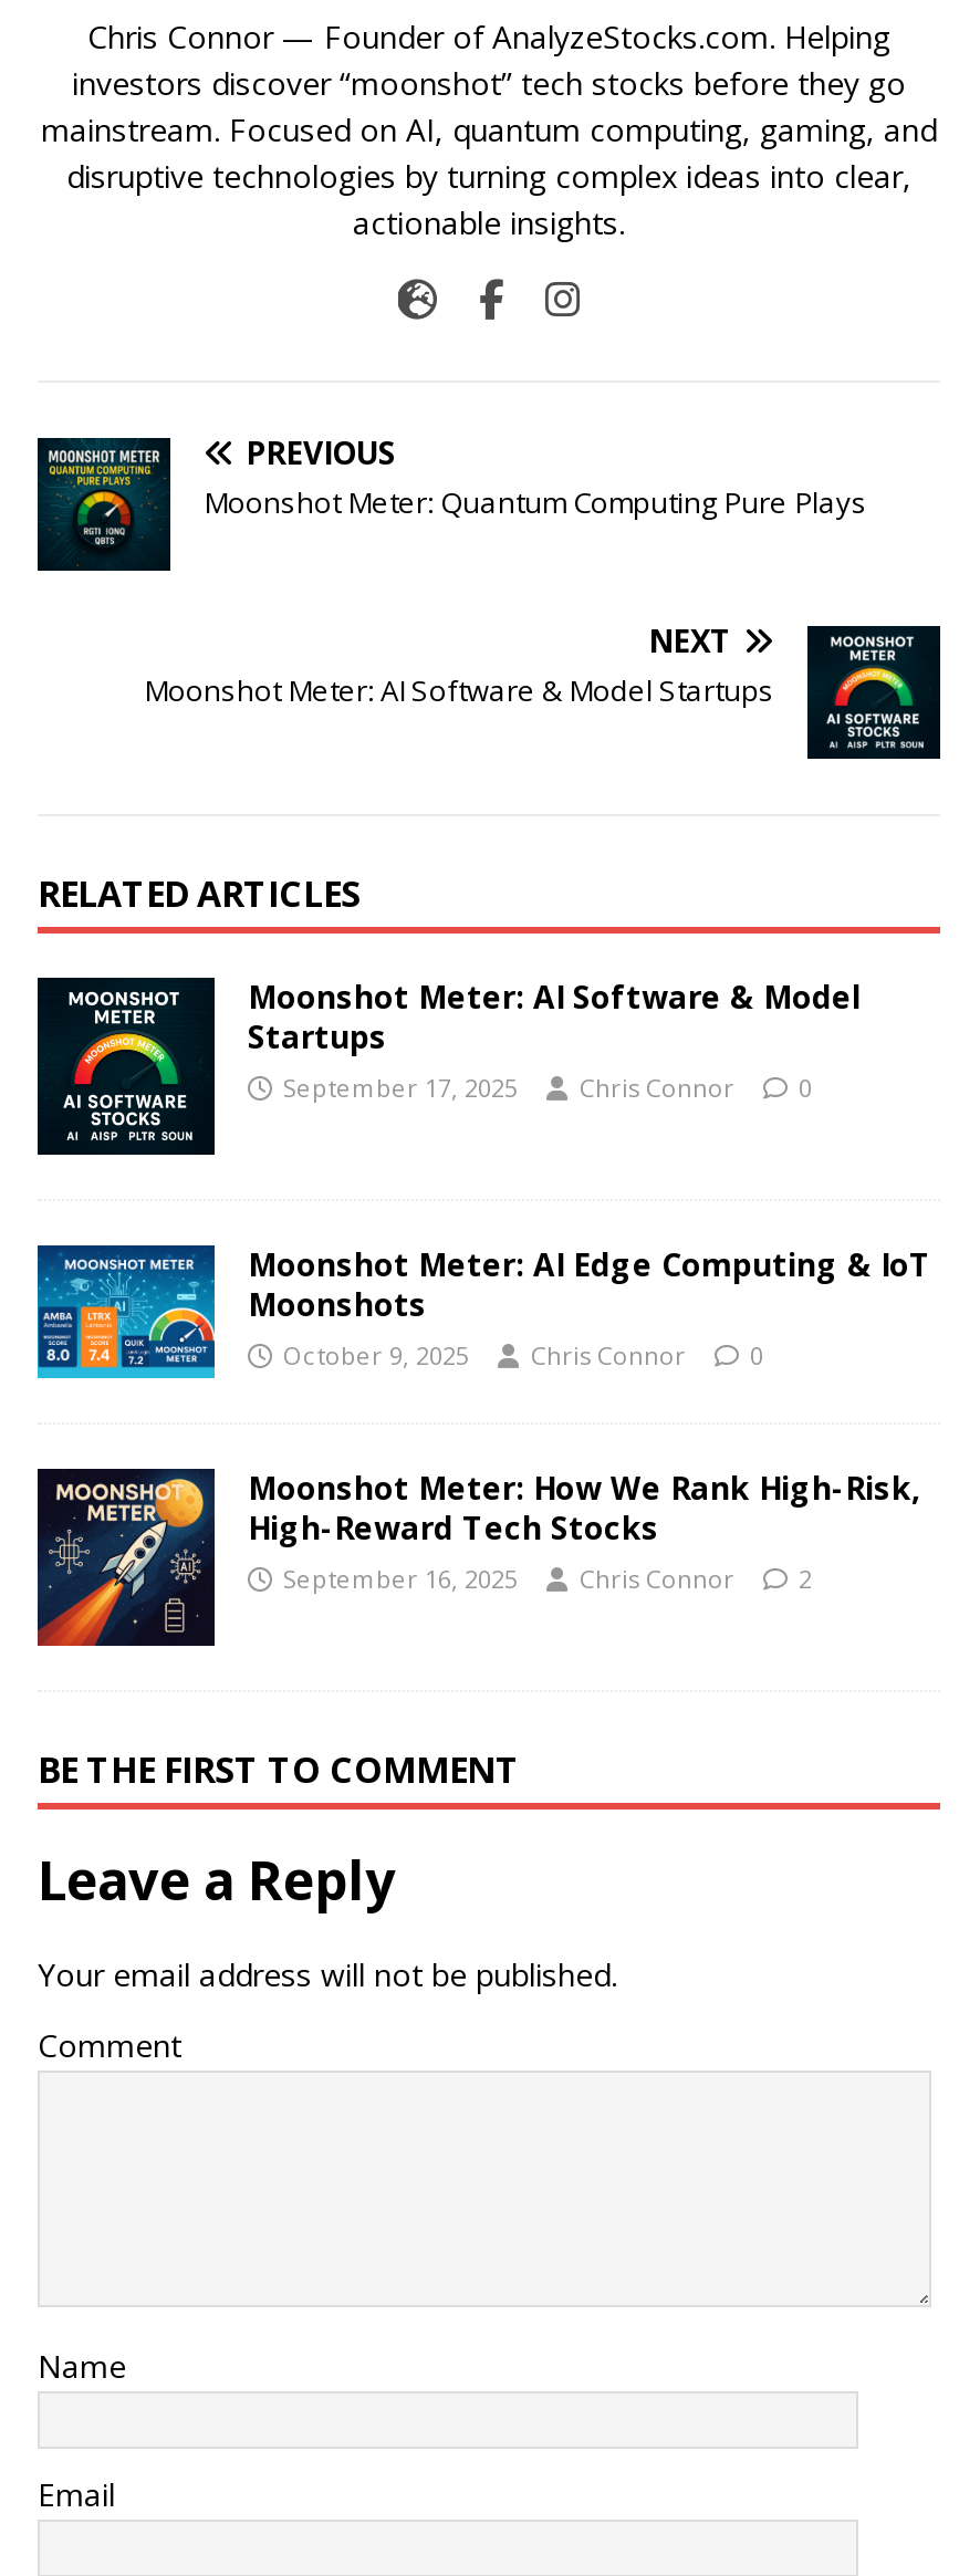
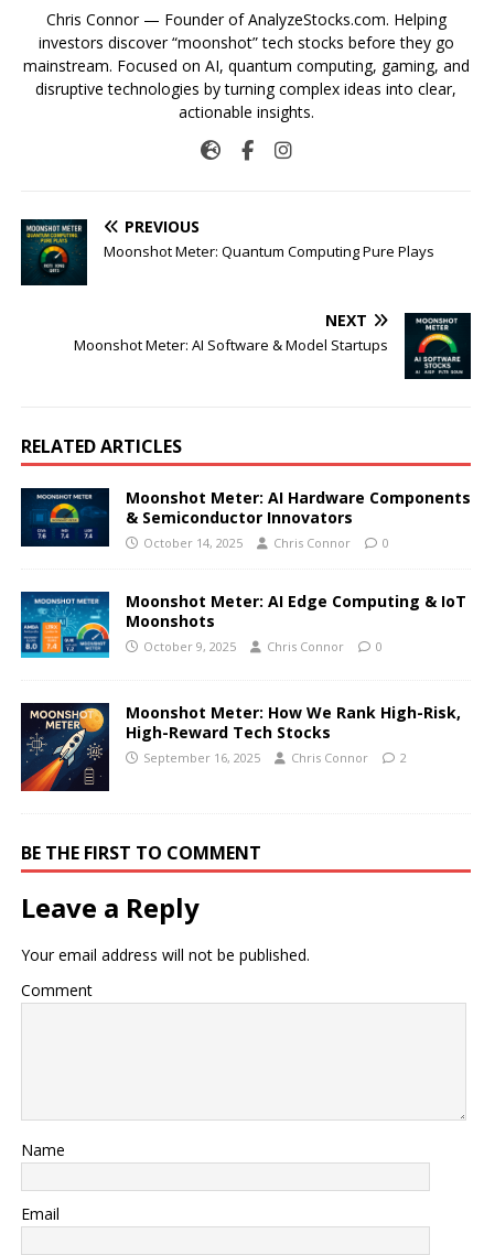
- [image]
- Moonshot Meter: AI Software & Model
- Startups
- September 17, 2025
+ [image]
+ Moonshot Meter: AI Hardware Components
+ & Semiconductor Innovators
+ October 14, 2025
